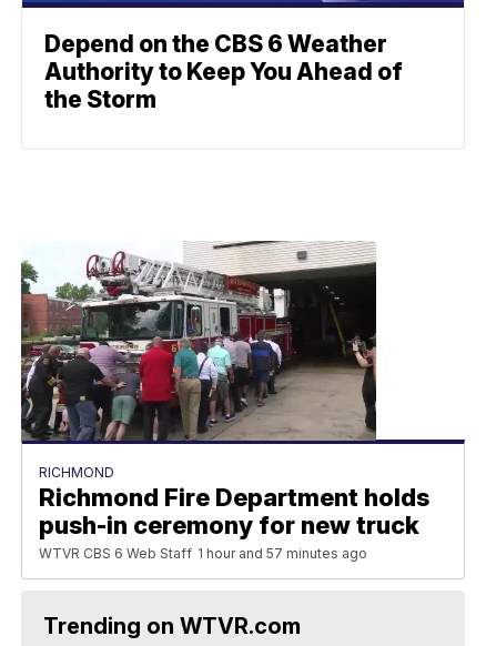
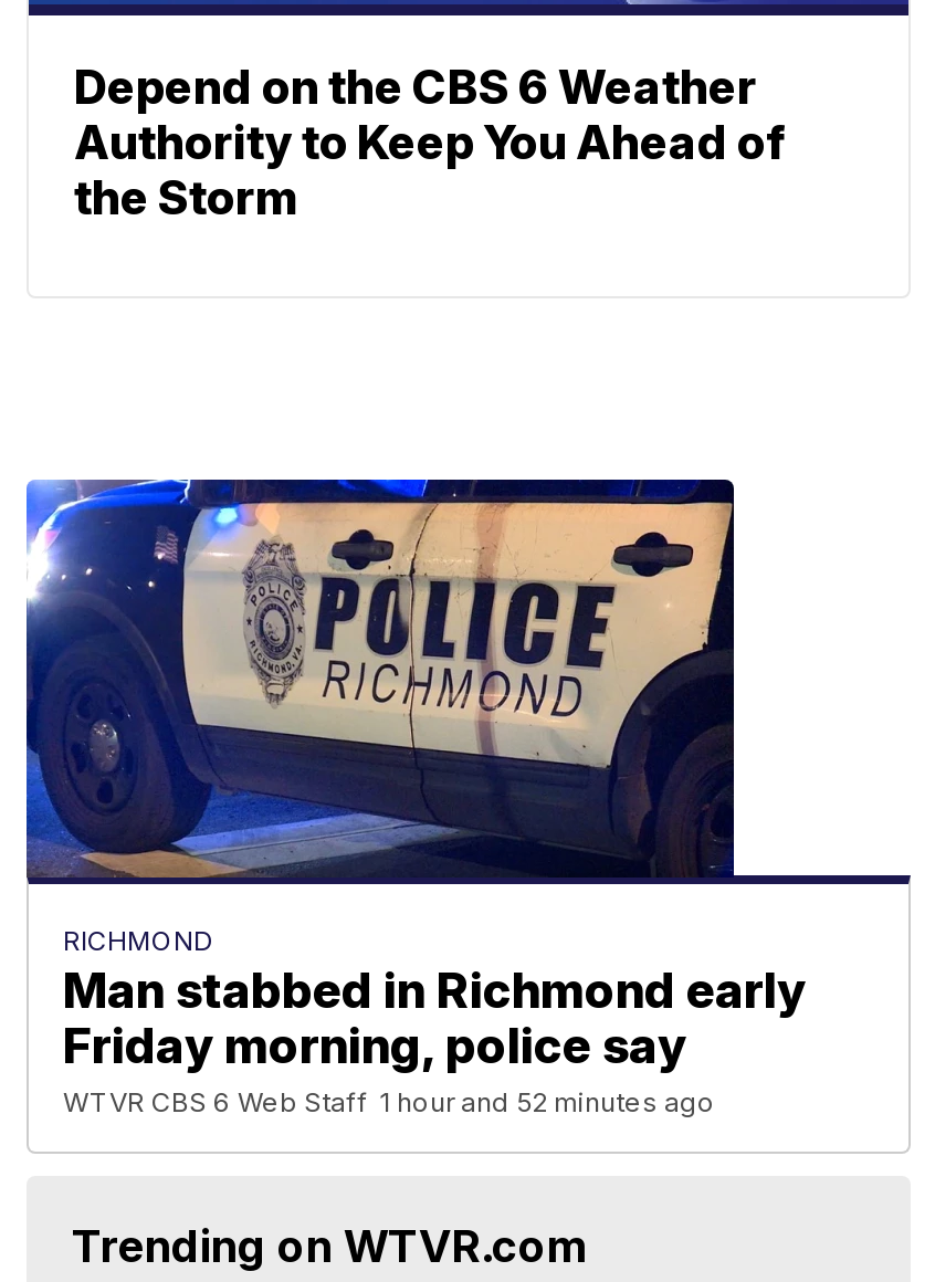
- [image]
- Richmond Fire Department holds
- push-in ceremony for new truck
- WTVR CBS 6 Web Staff 1 hour and 57 minutes ago
+ [image]
+ Man stabbed in Richmond early
+ Friday morning, police say
+ WTVR CBS 6 Web Staff 1 hour and 52 minutes ago
